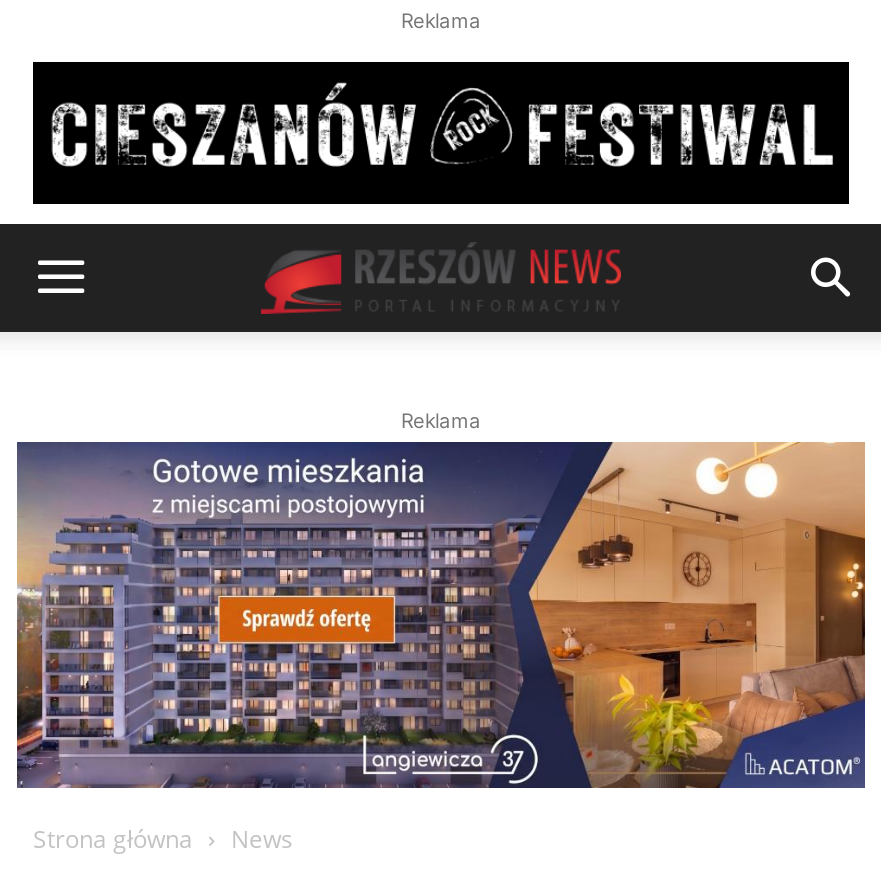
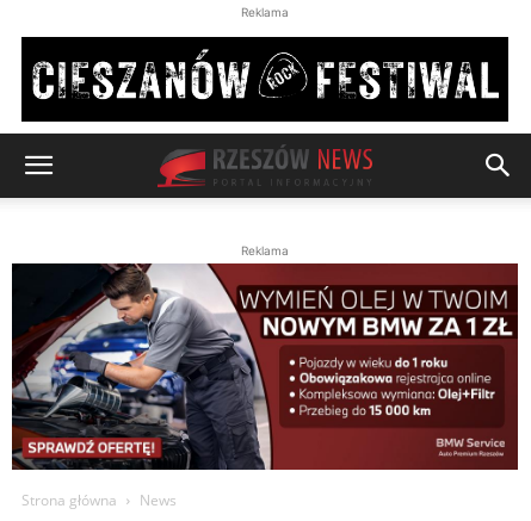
- [image]
+ [image]
